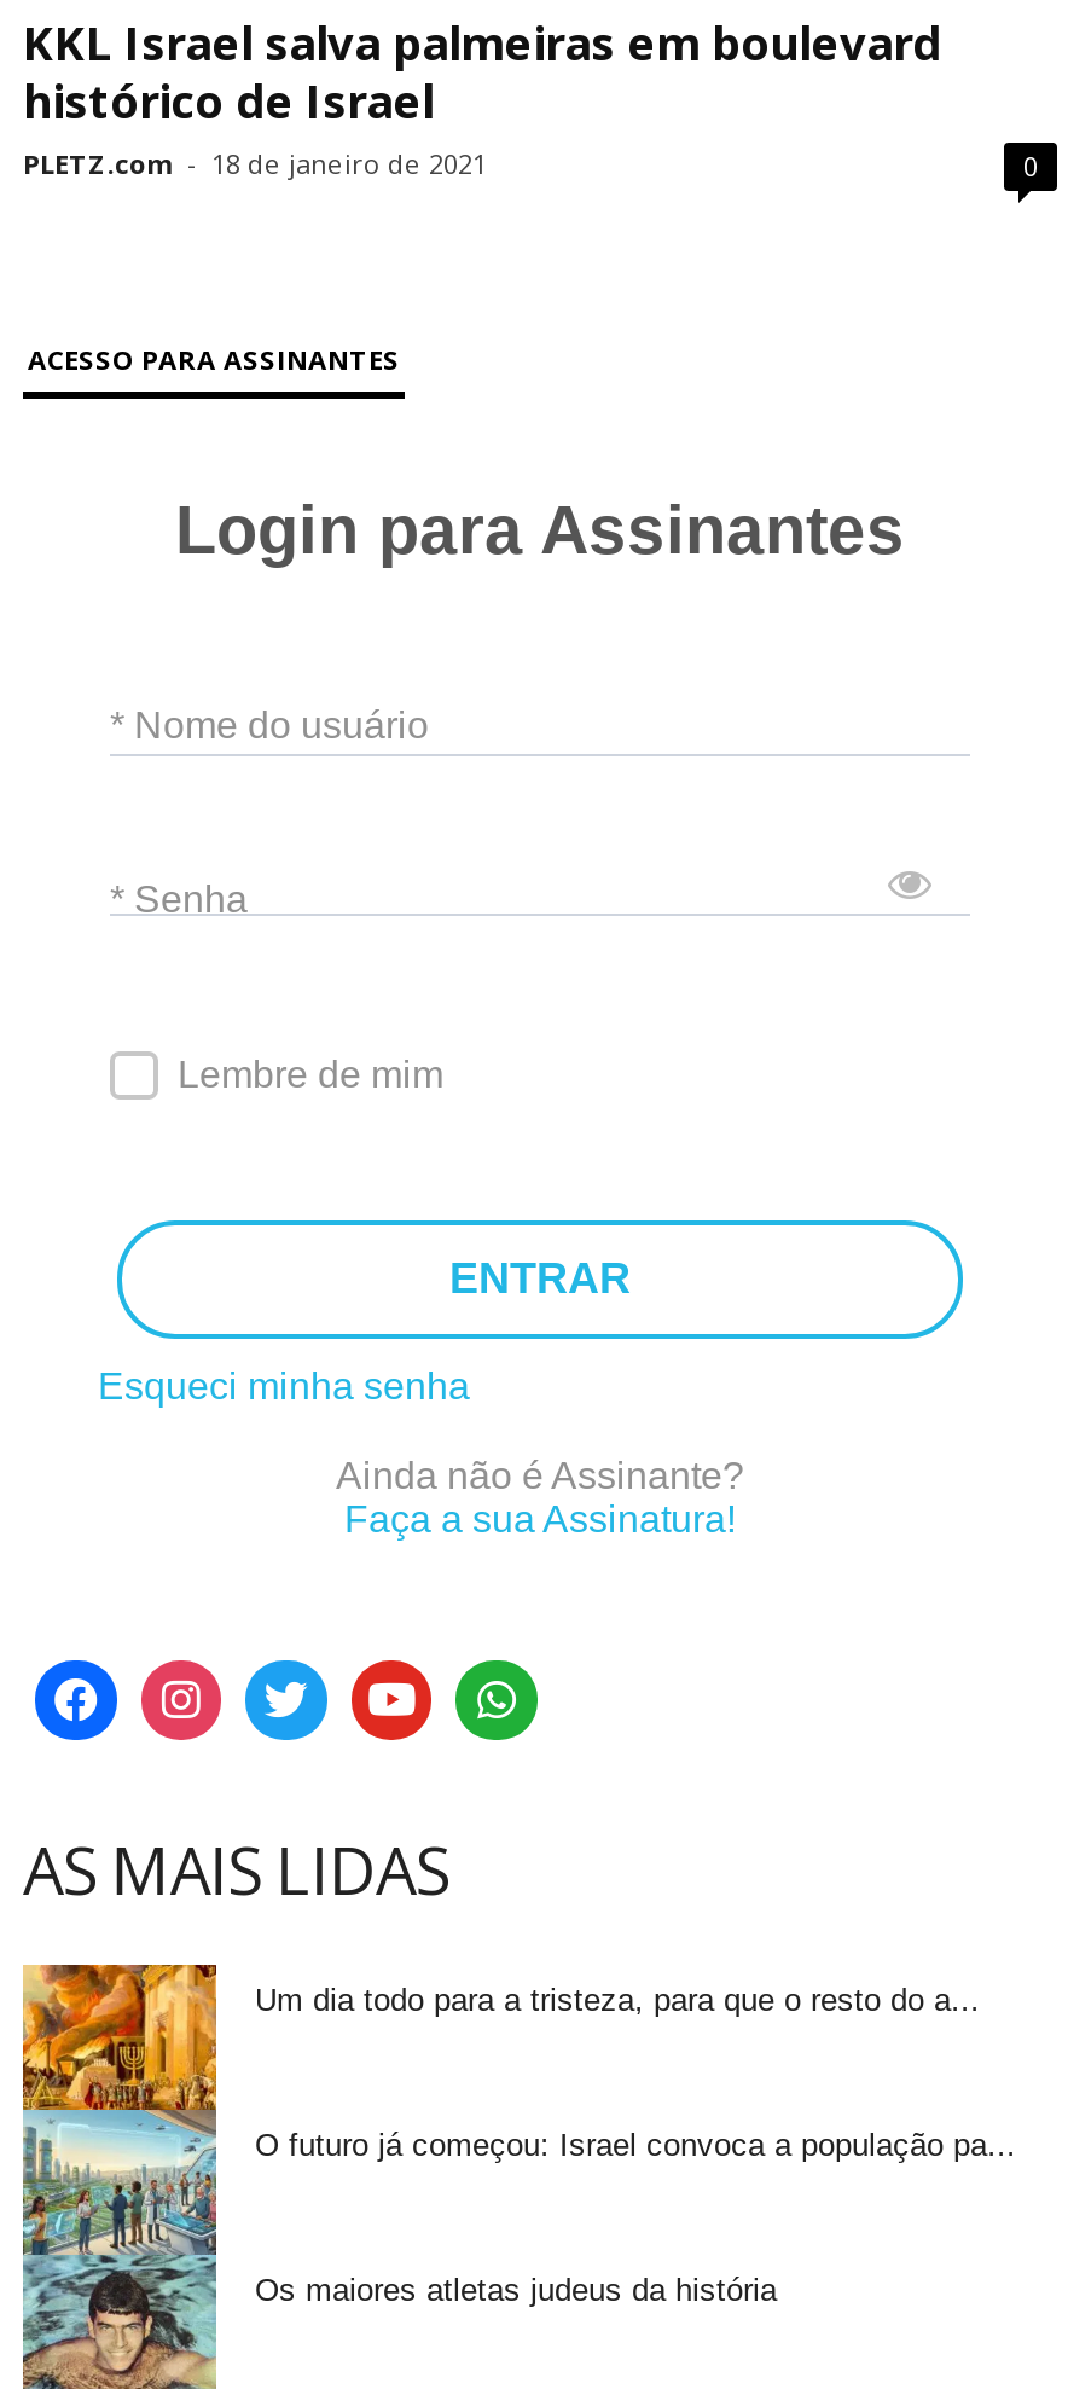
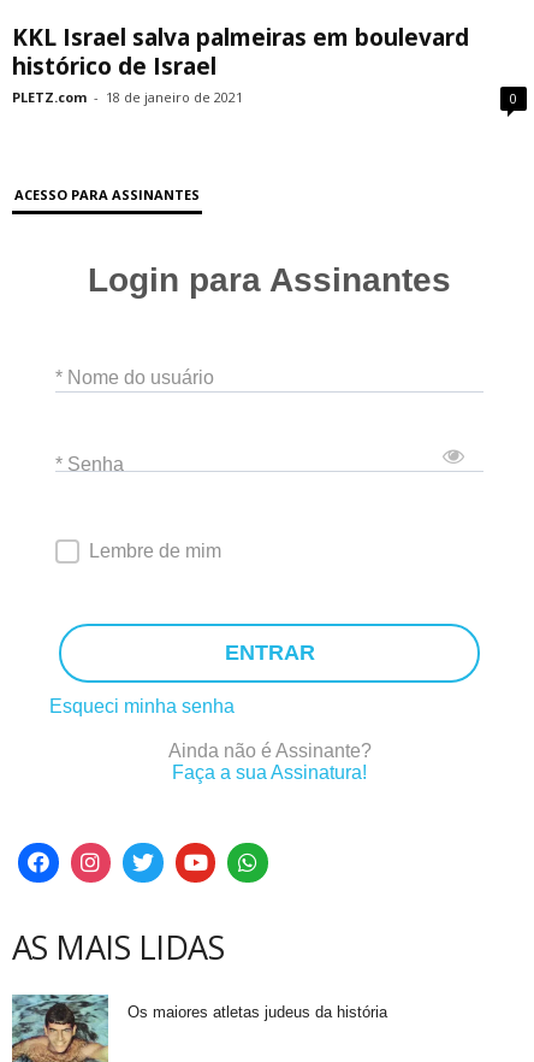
- [image]
- Um dia todo para a tristeza, para que o resto do a...

- O futuro já começou: Israel convoca a população pa...
